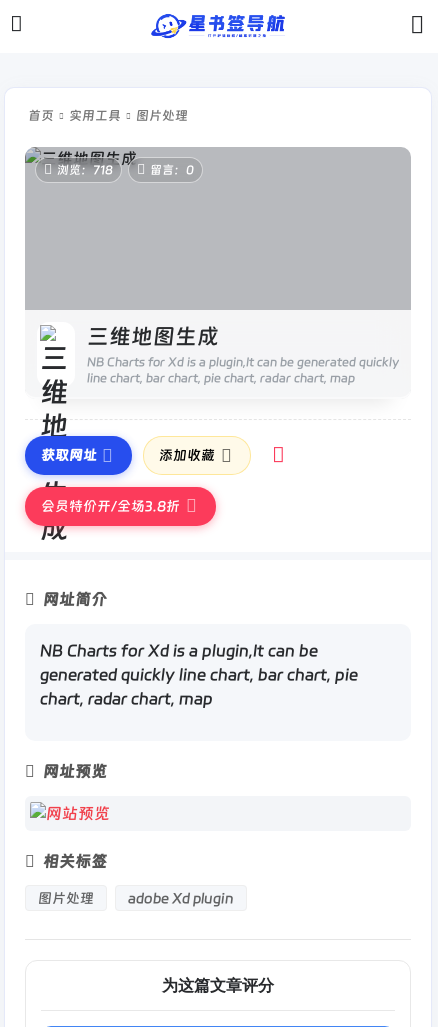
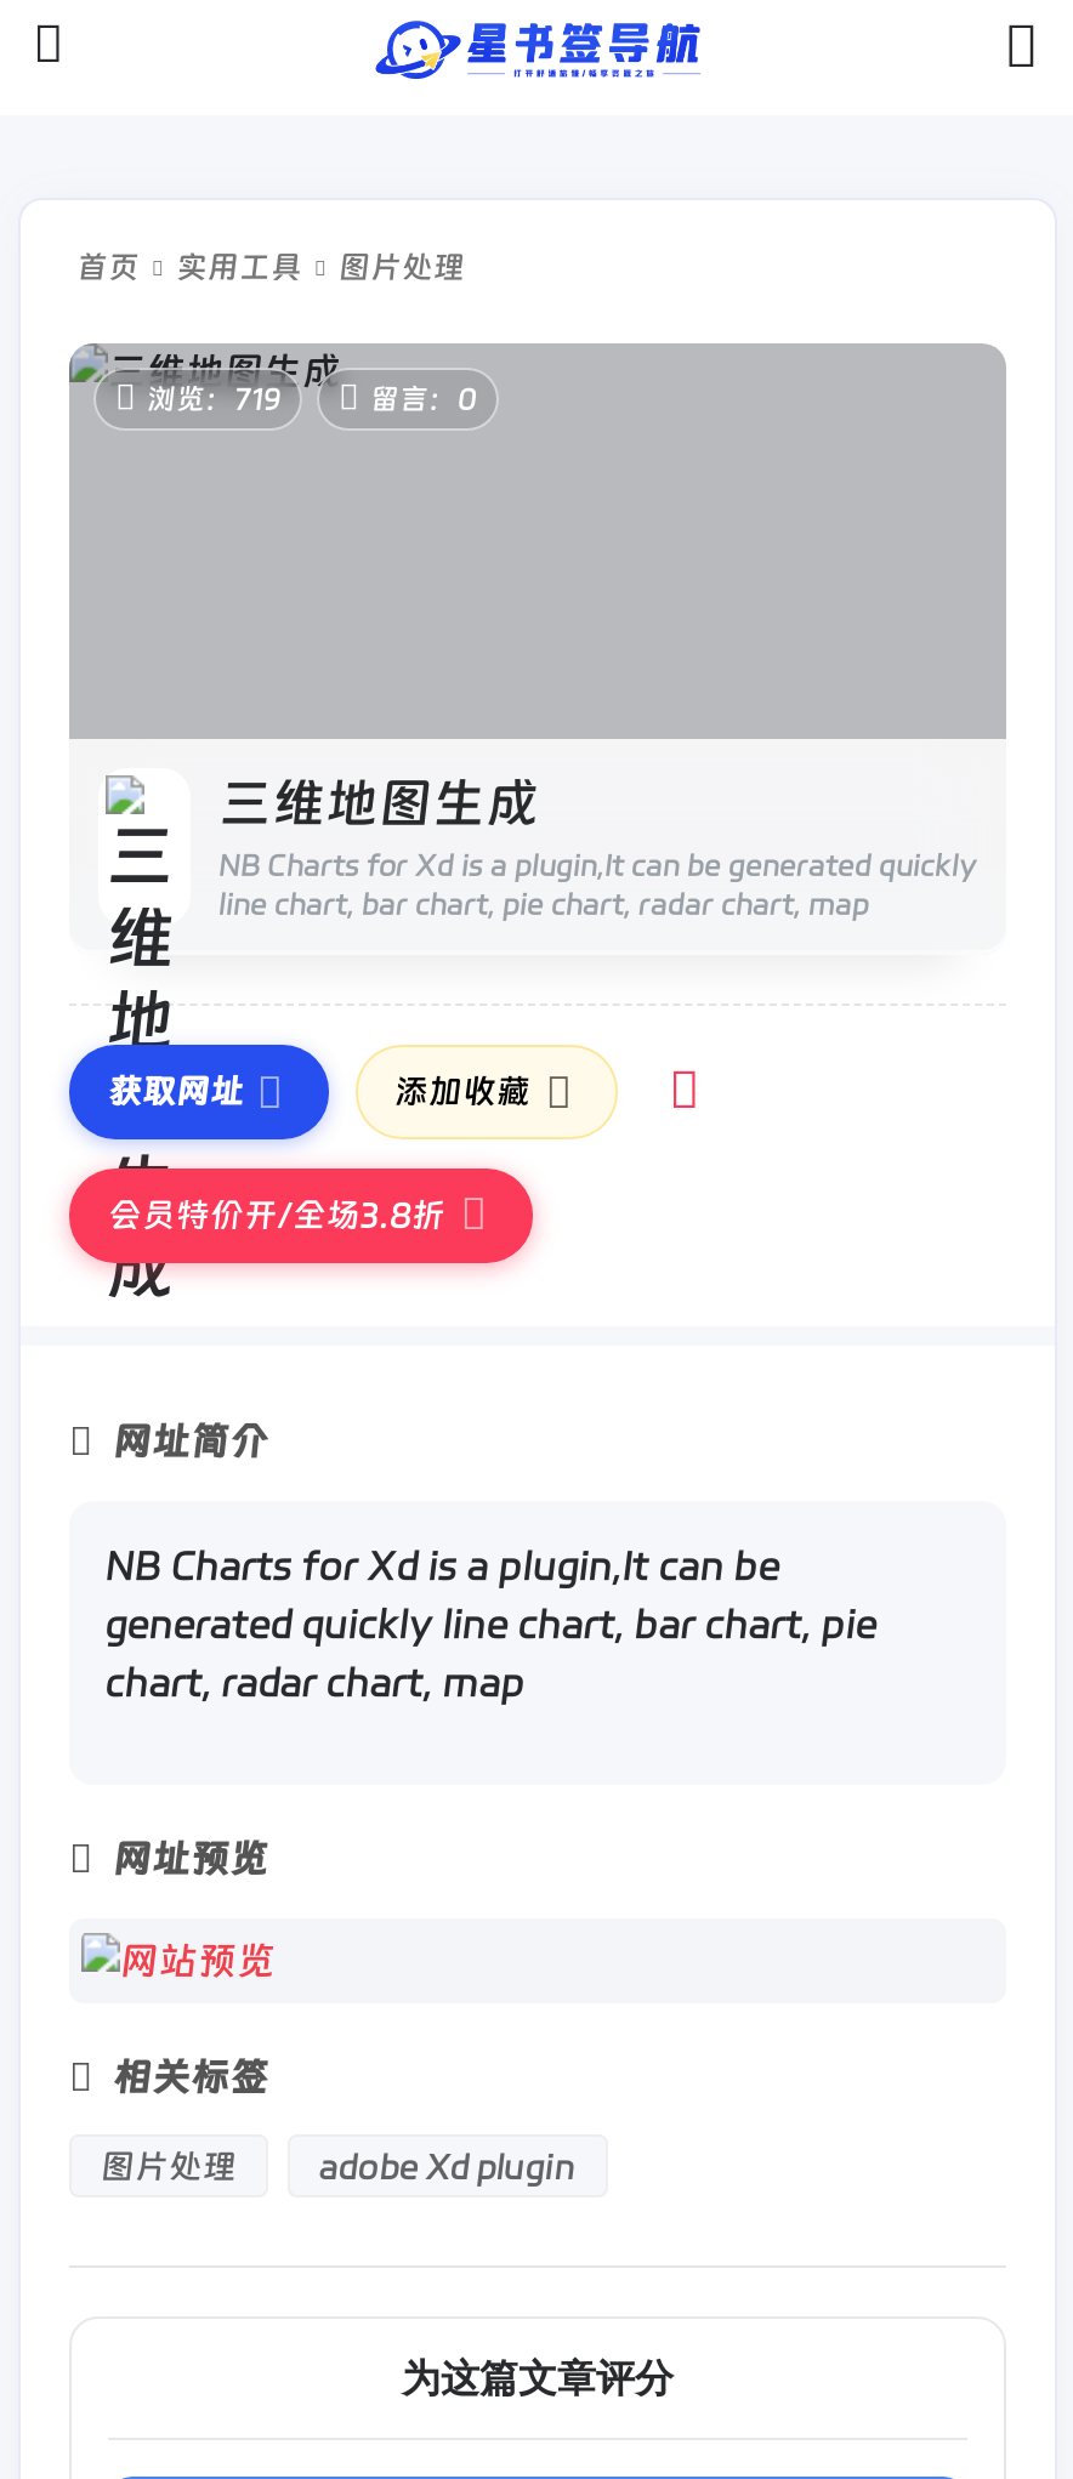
- 浏览：718
+ 浏览：719
